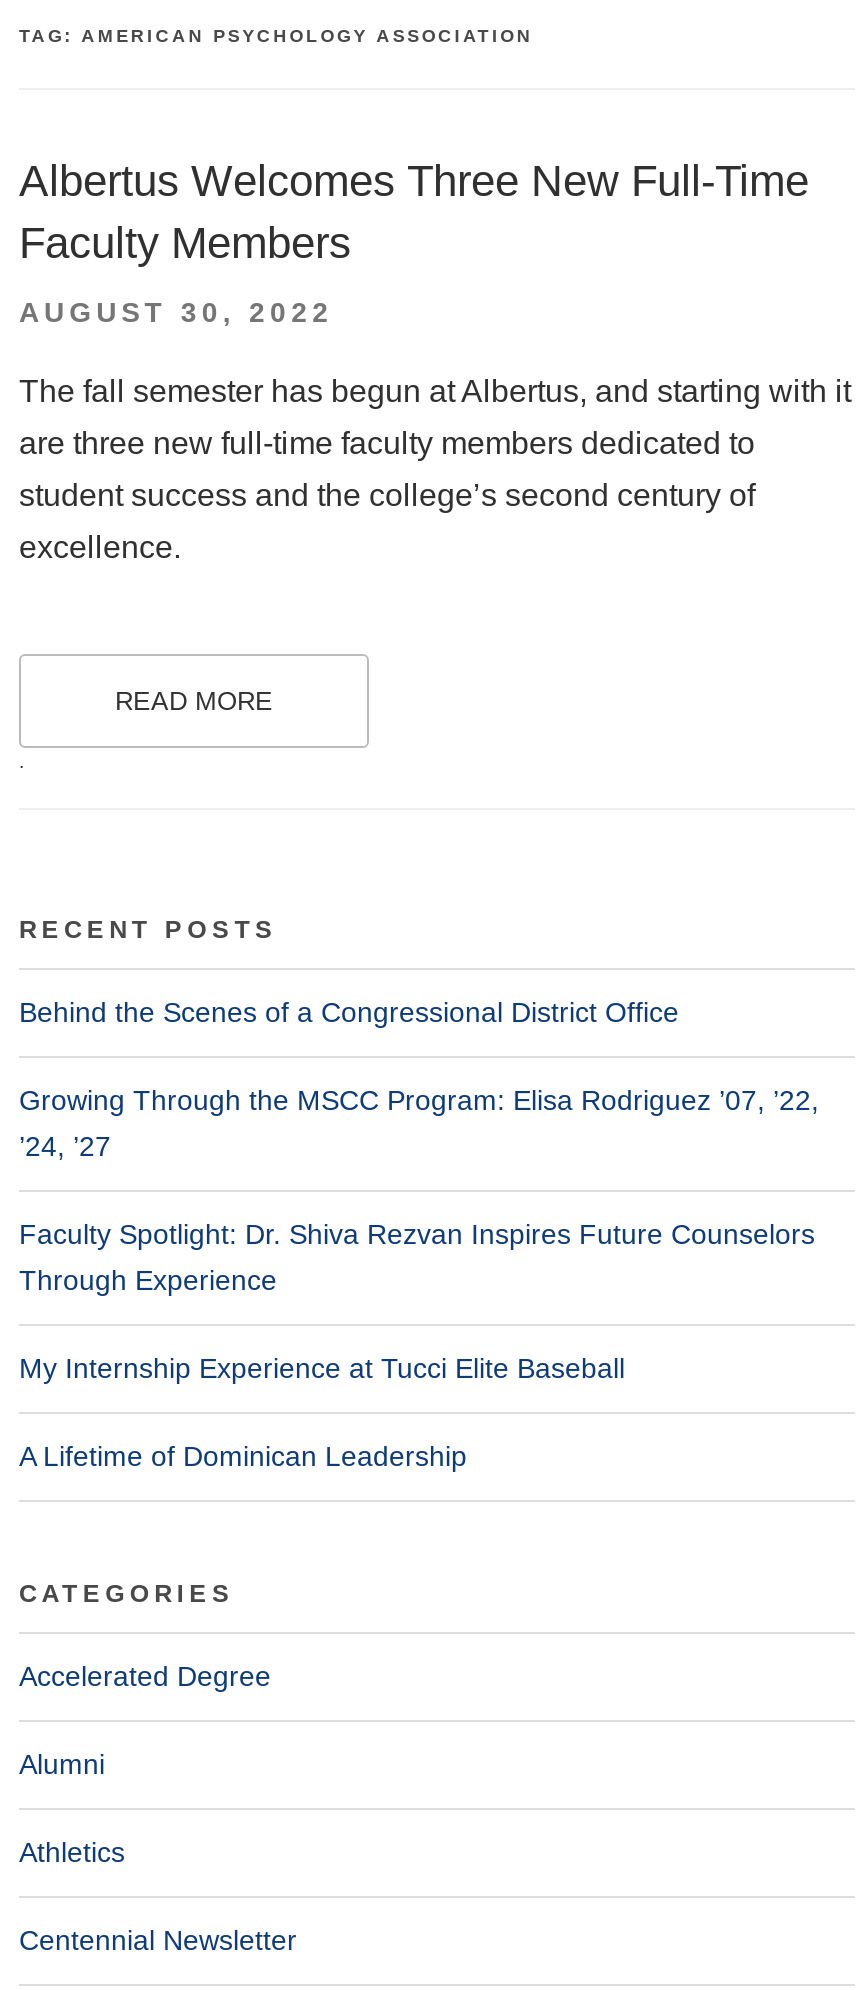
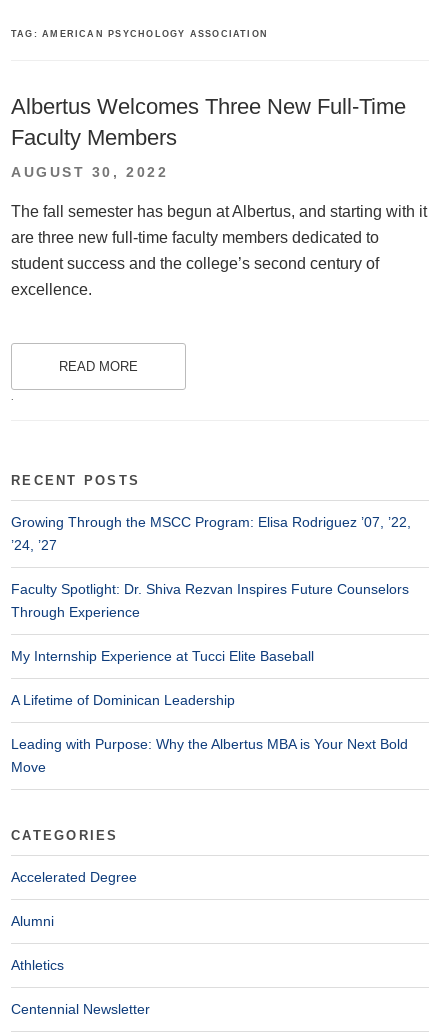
- Behind the Scenes of a Congressional District Office

moved up: Growing Through the MSCC Program: Elisa Rodriguez ’07, ’22, | ’24, ’27 | Faculty Spotlight: Dr. Shiva Rezvan Inspires Future Counselors | Through Experience | My Internship Experience at Tucci Elite Baseball | A Lifetime of Dominican Leadership

+ Leading with Purpose: Why the Albertus MBA is Your Next Bold
+ Move
